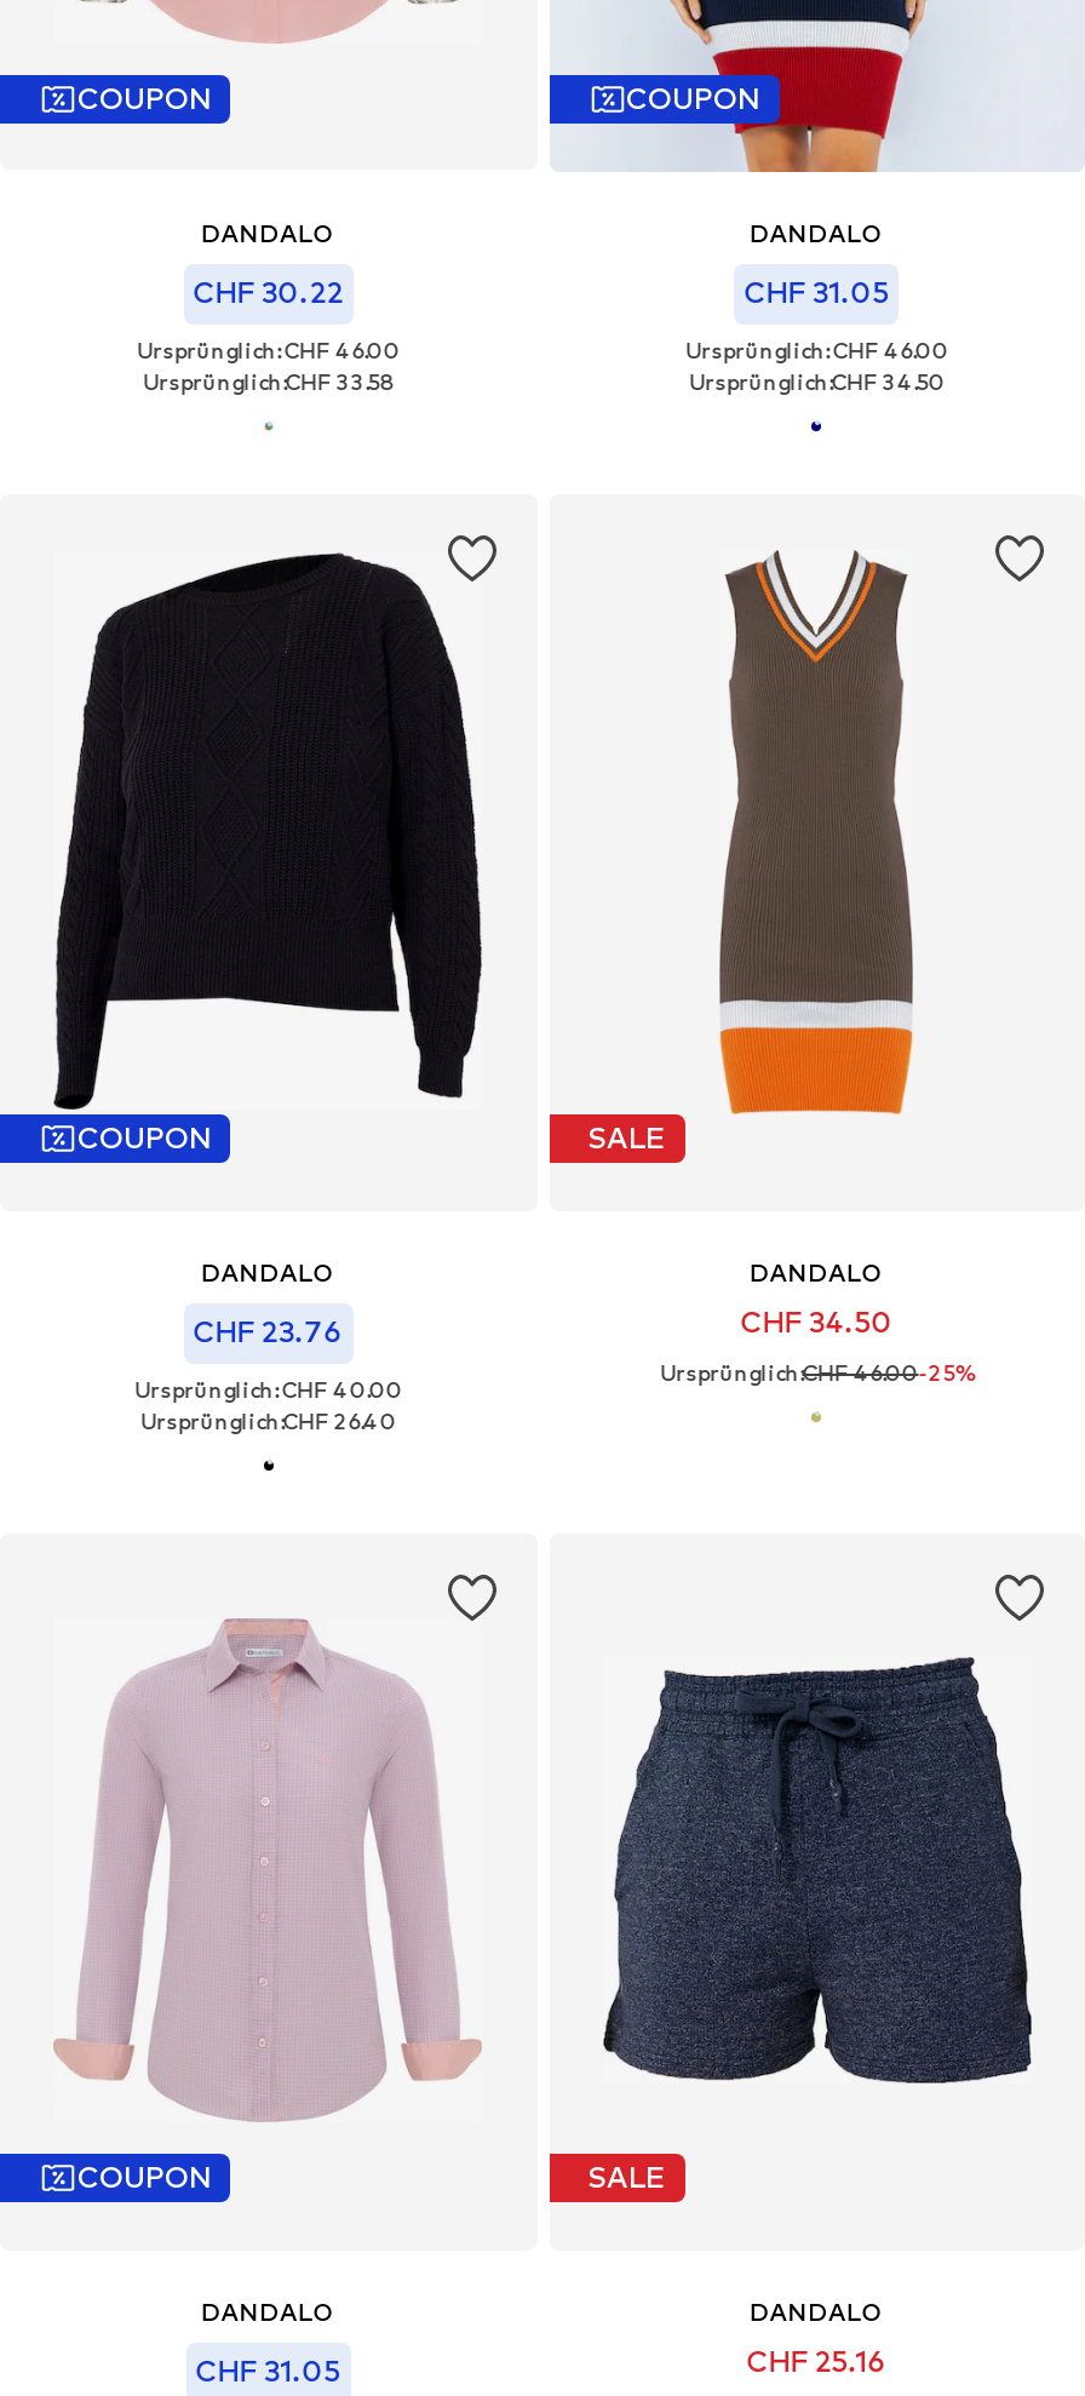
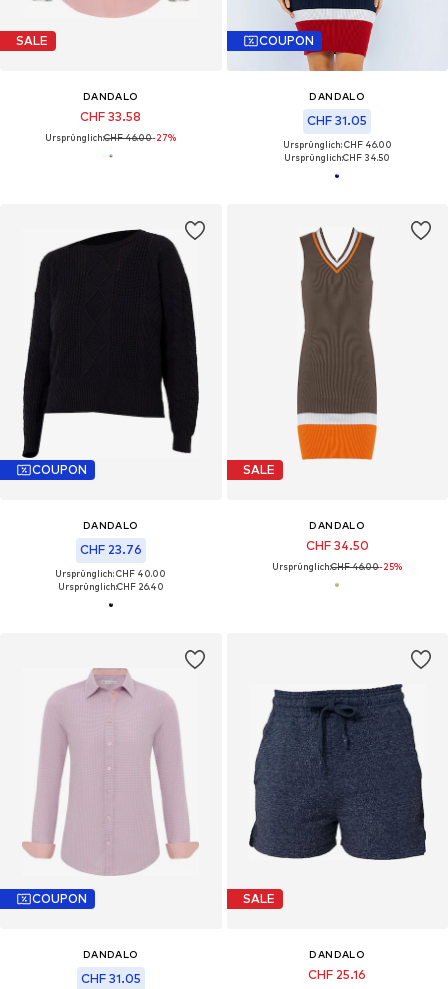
- COUPON
+ SALE

- CHF 30.22
+ CHF 33.58

- Ursprünglich: CHF 46.00
- Ursprünglich:CHF 33.58
+ Ursprünglich:CHF 46.00-27%
